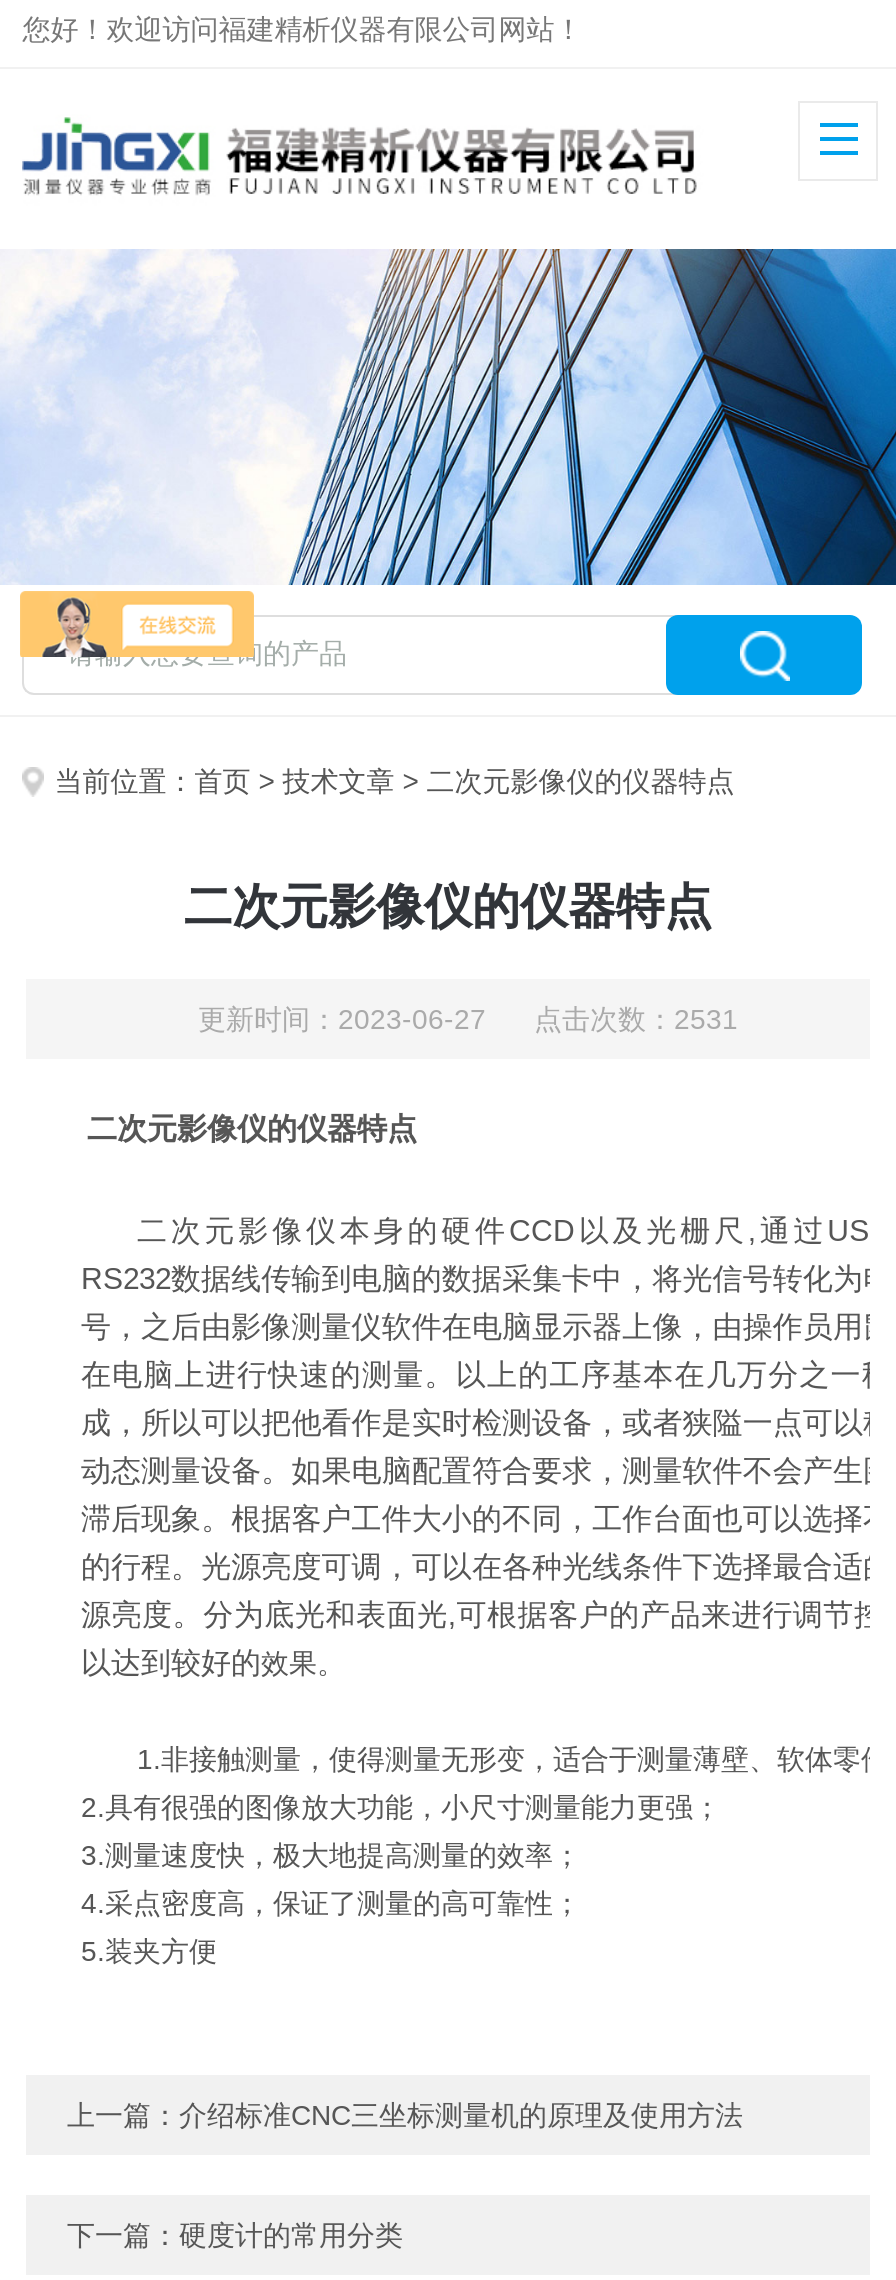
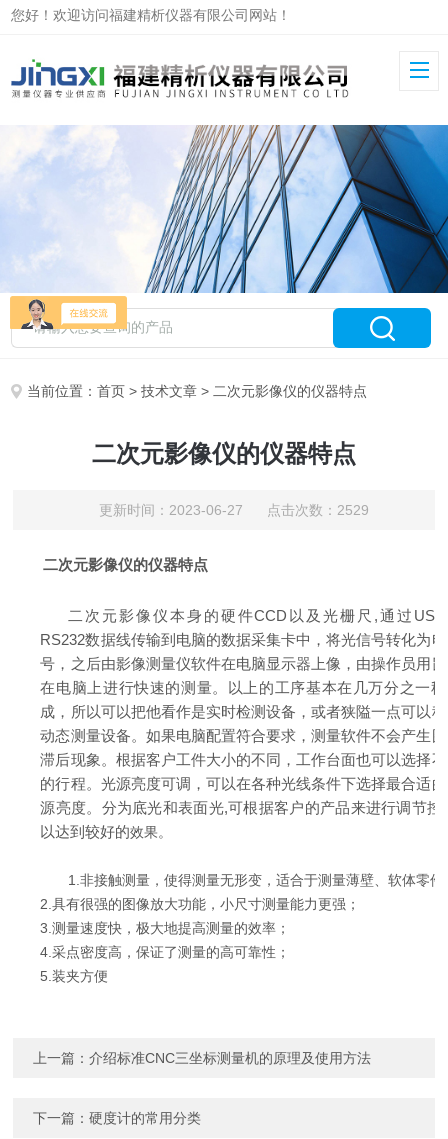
- 更新时间：2023-06-27 点击次数：2531
+ 更新时间：2023-06-27 点击次数：2529
